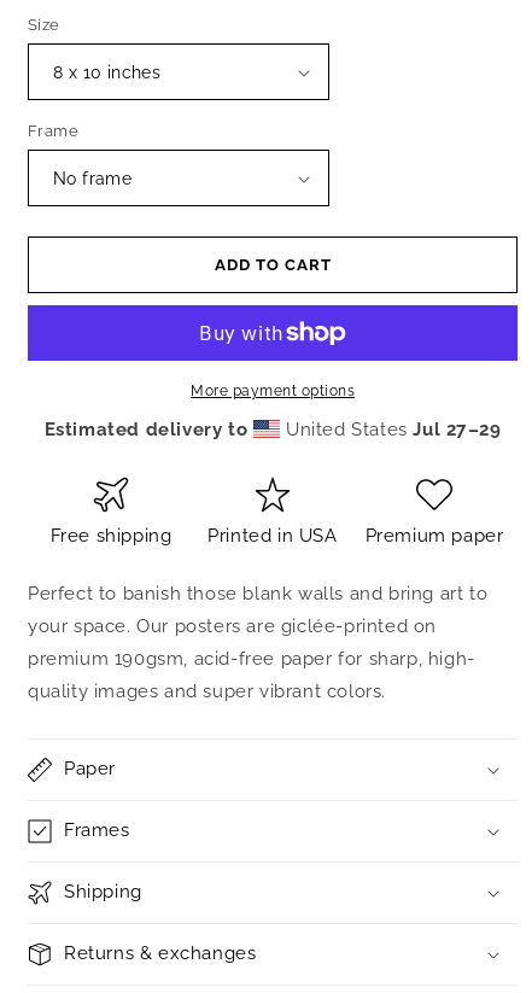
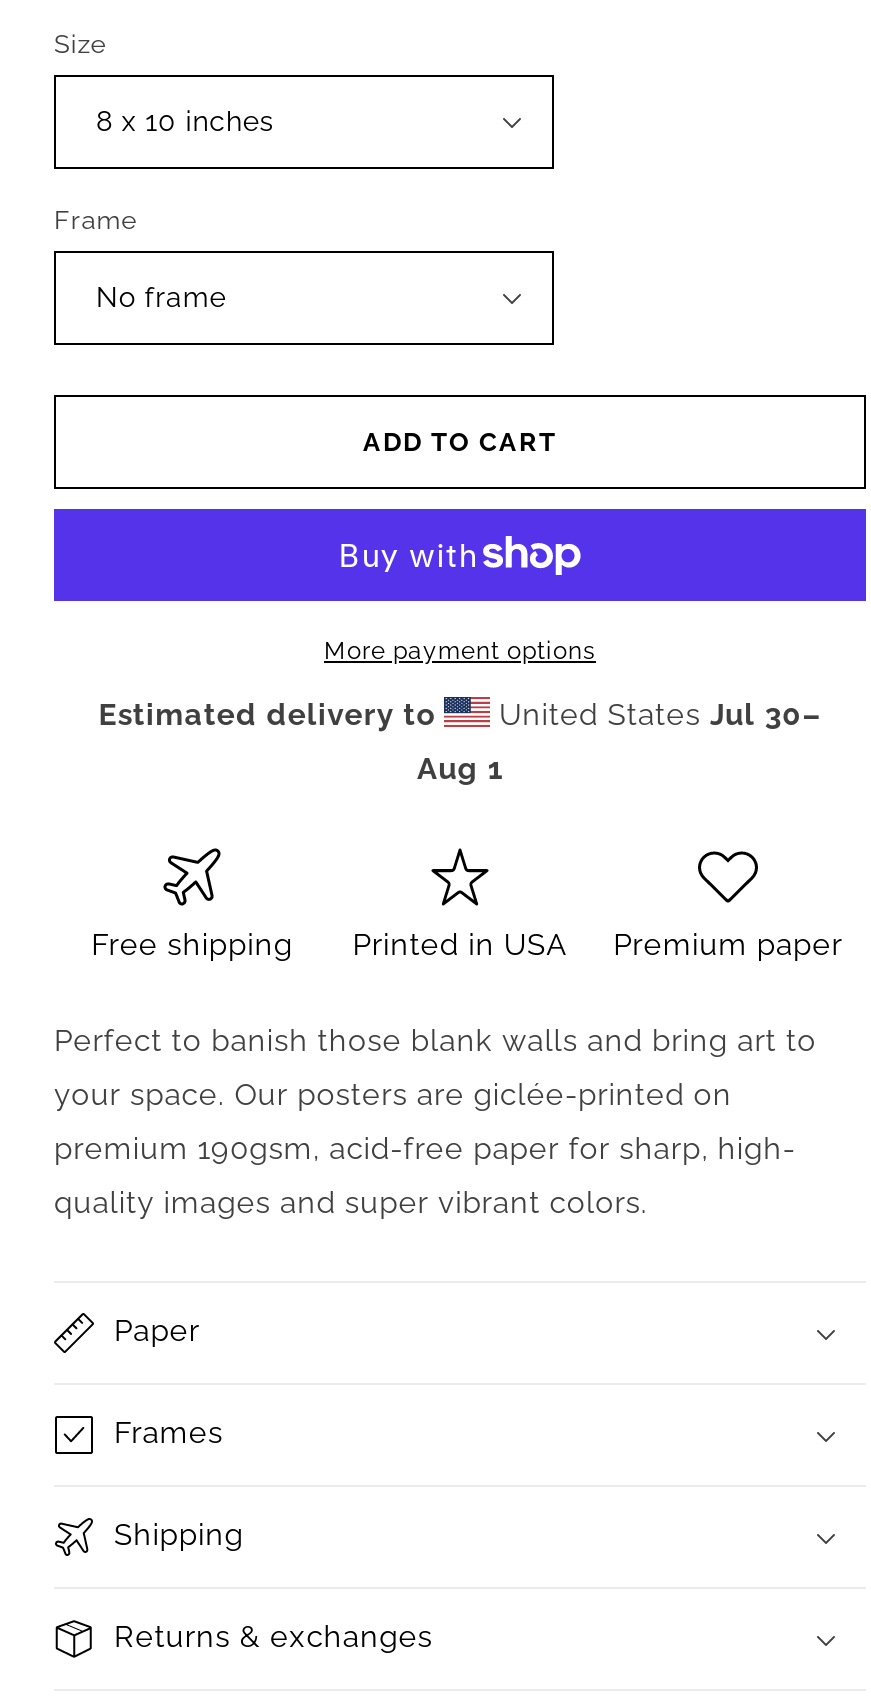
- United States Jul 27–29
+ United States Jul 30–
+ Aug 1
